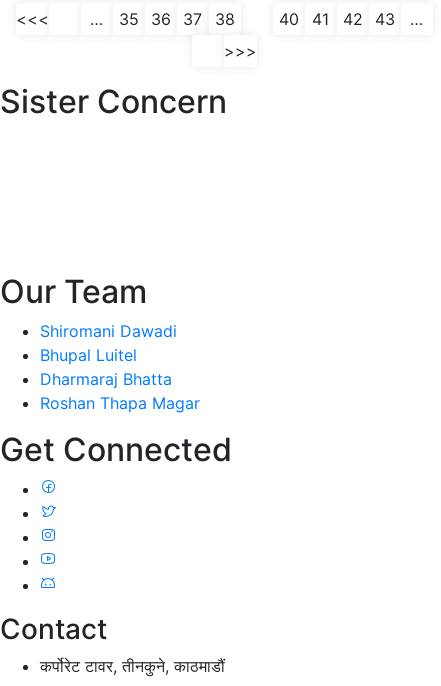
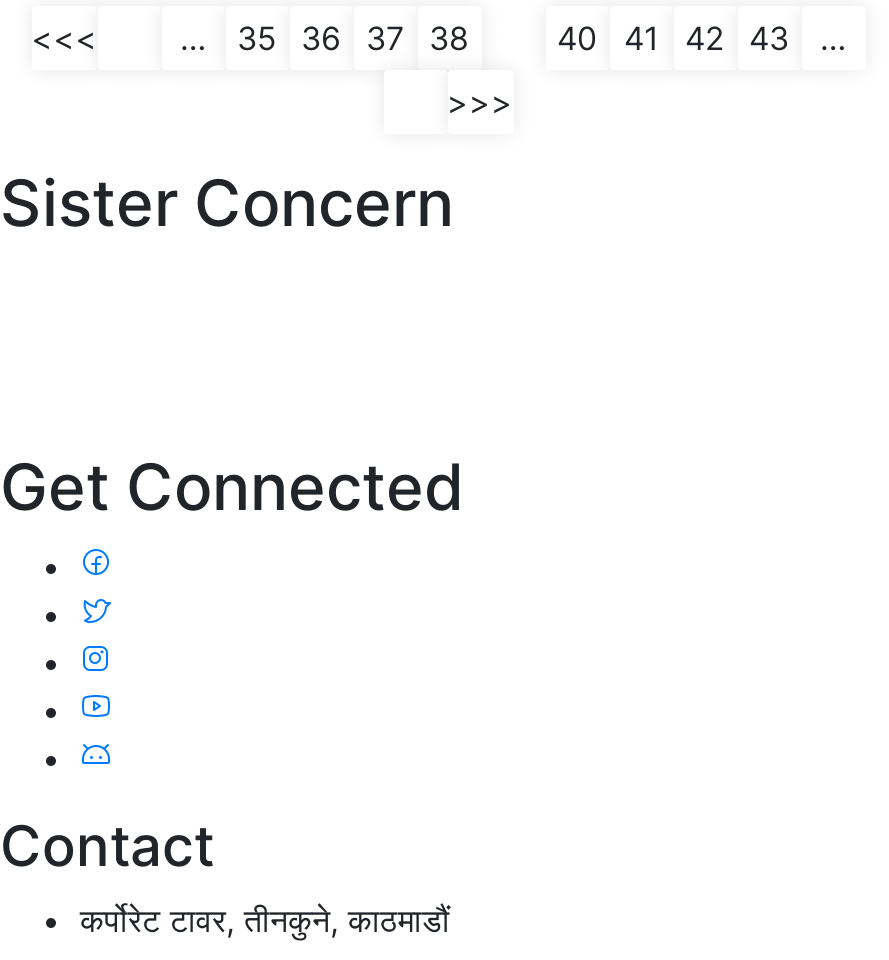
- Our Team
- Shiromani Dawadi
- Bhupal Luitel
- Dharmaraj Bhatta
- Roshan Thapa Magar
